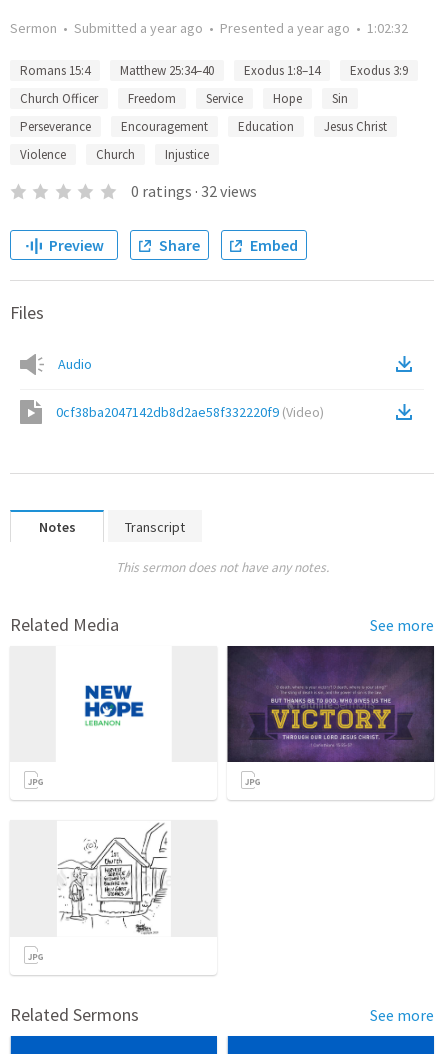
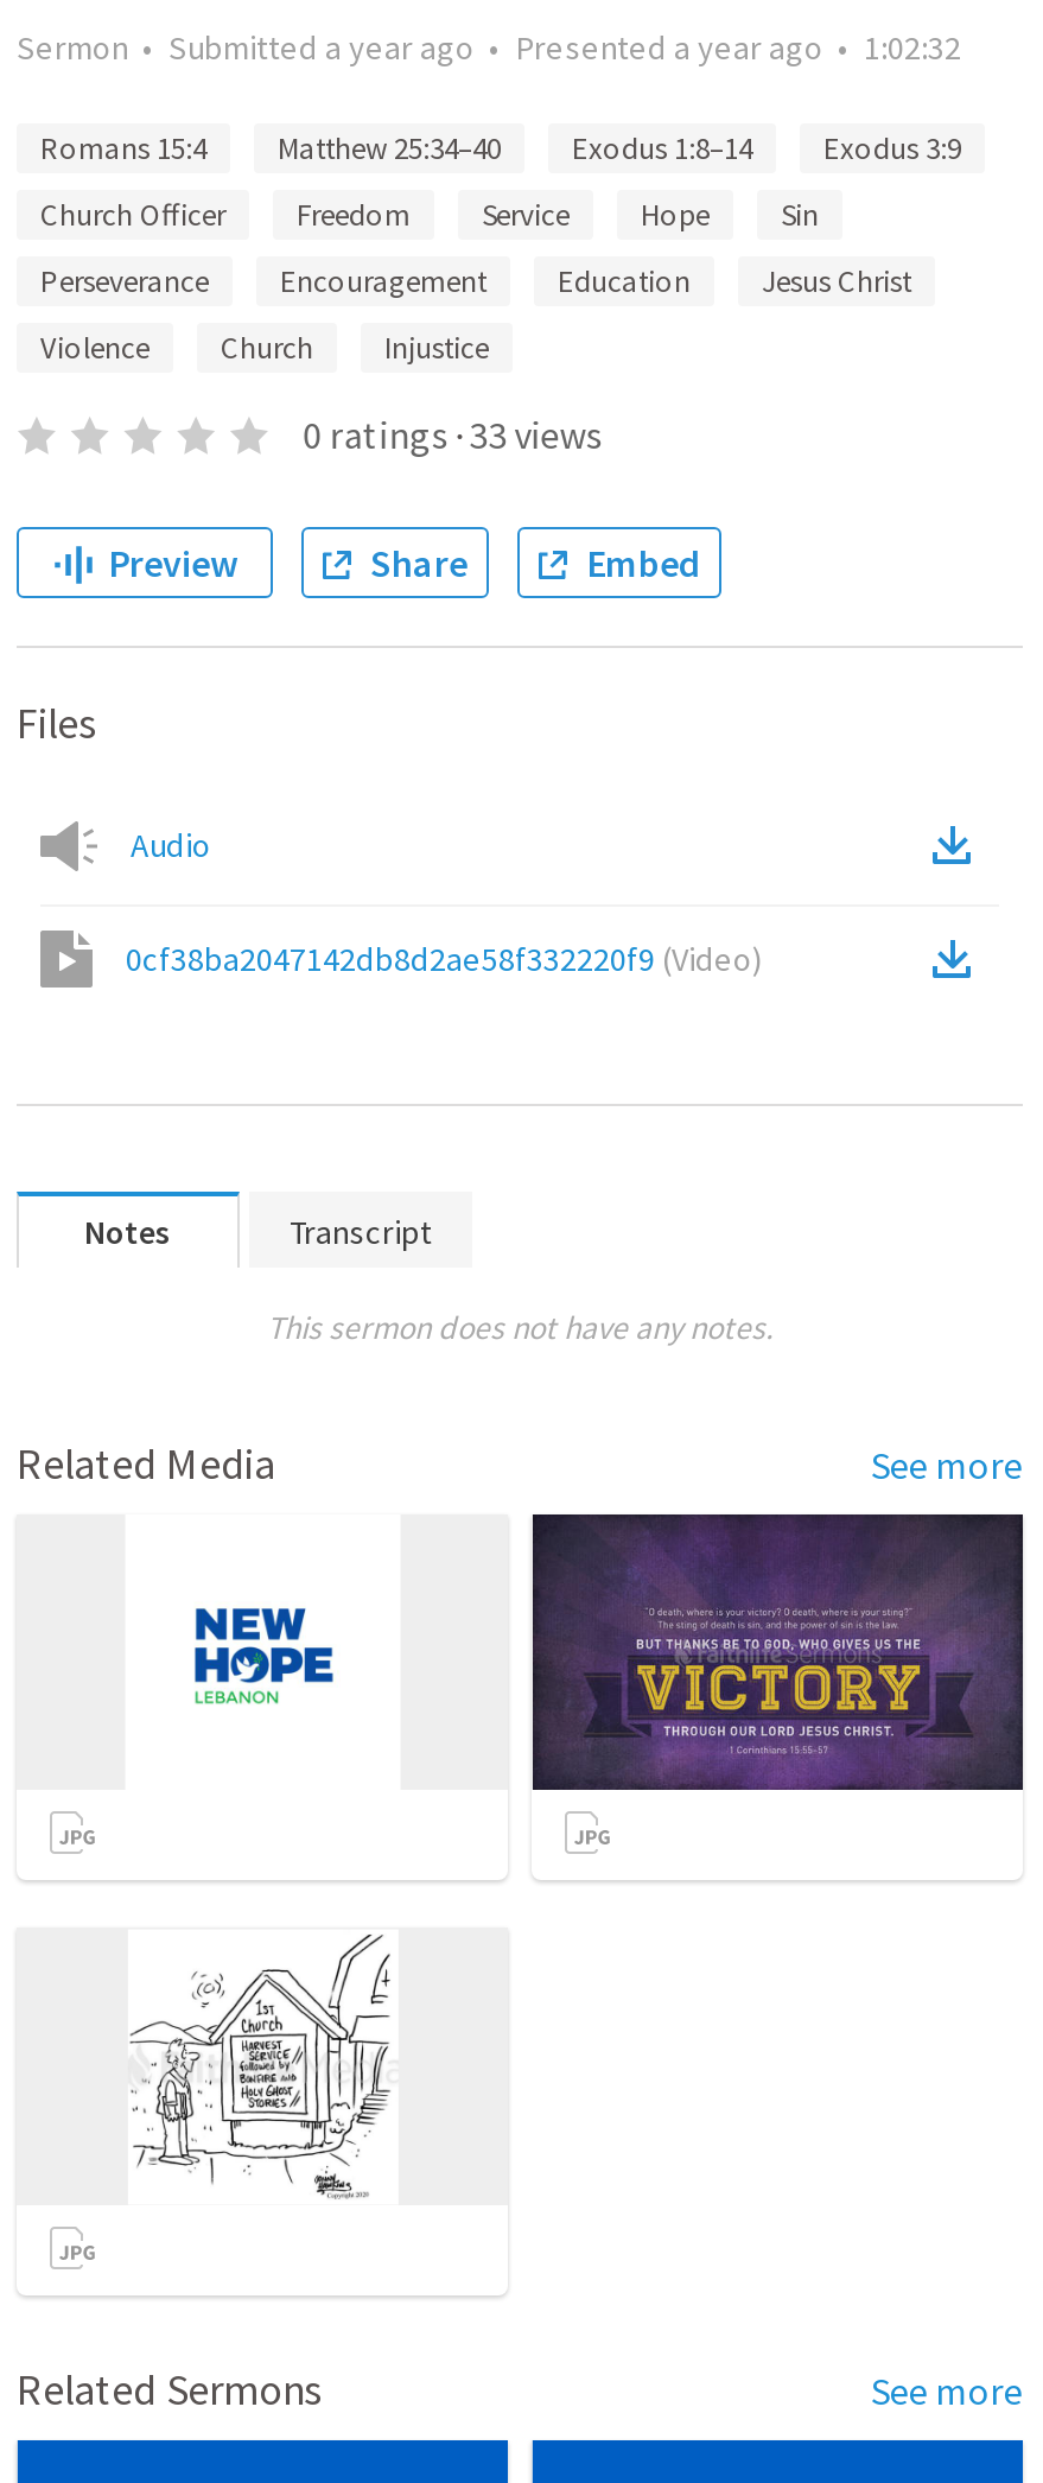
- 0 ratings · 32 views
+ 0 ratings · 33 views
